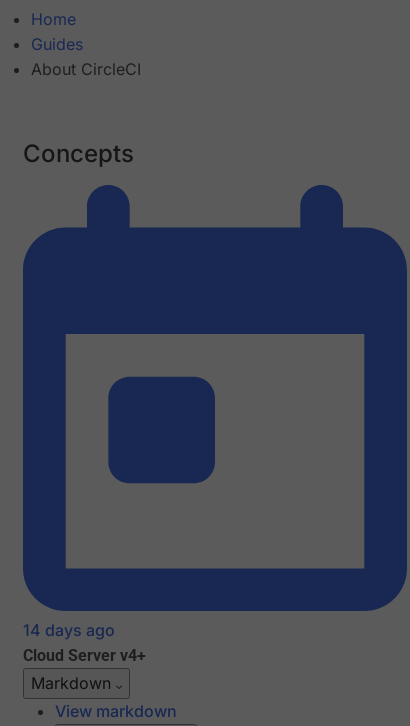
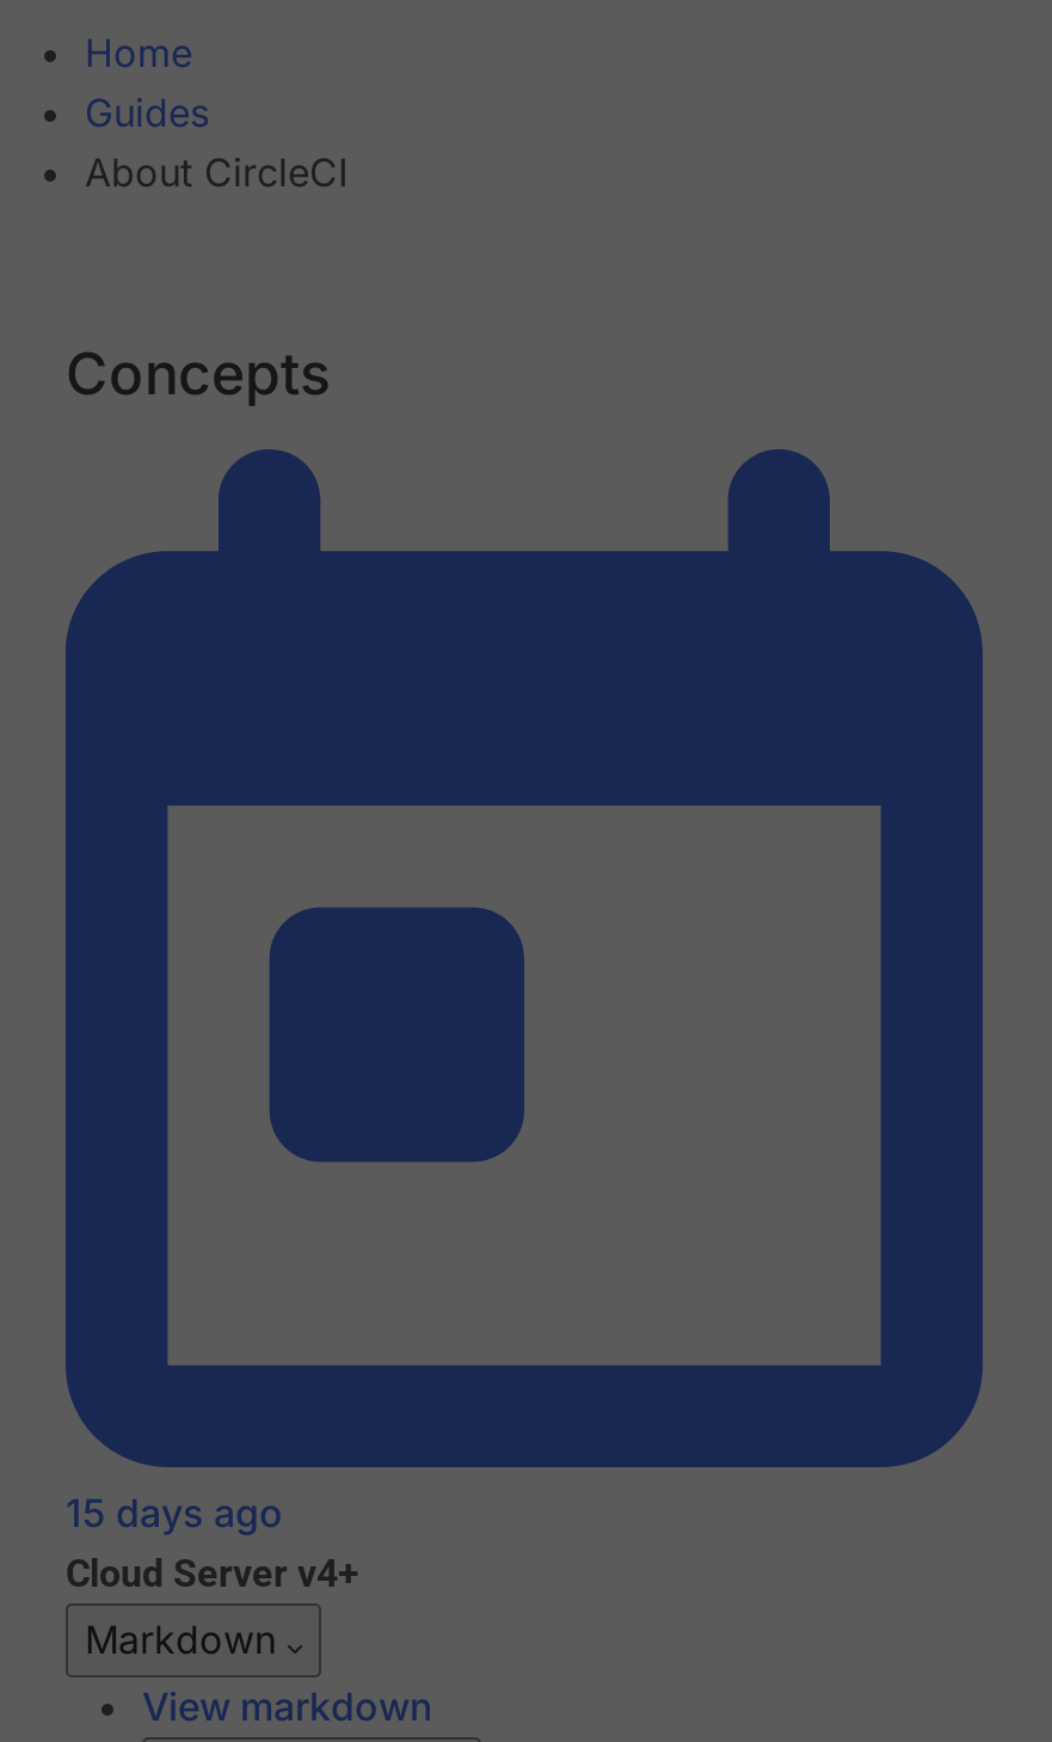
- 14 days ago
+ 15 days ago
